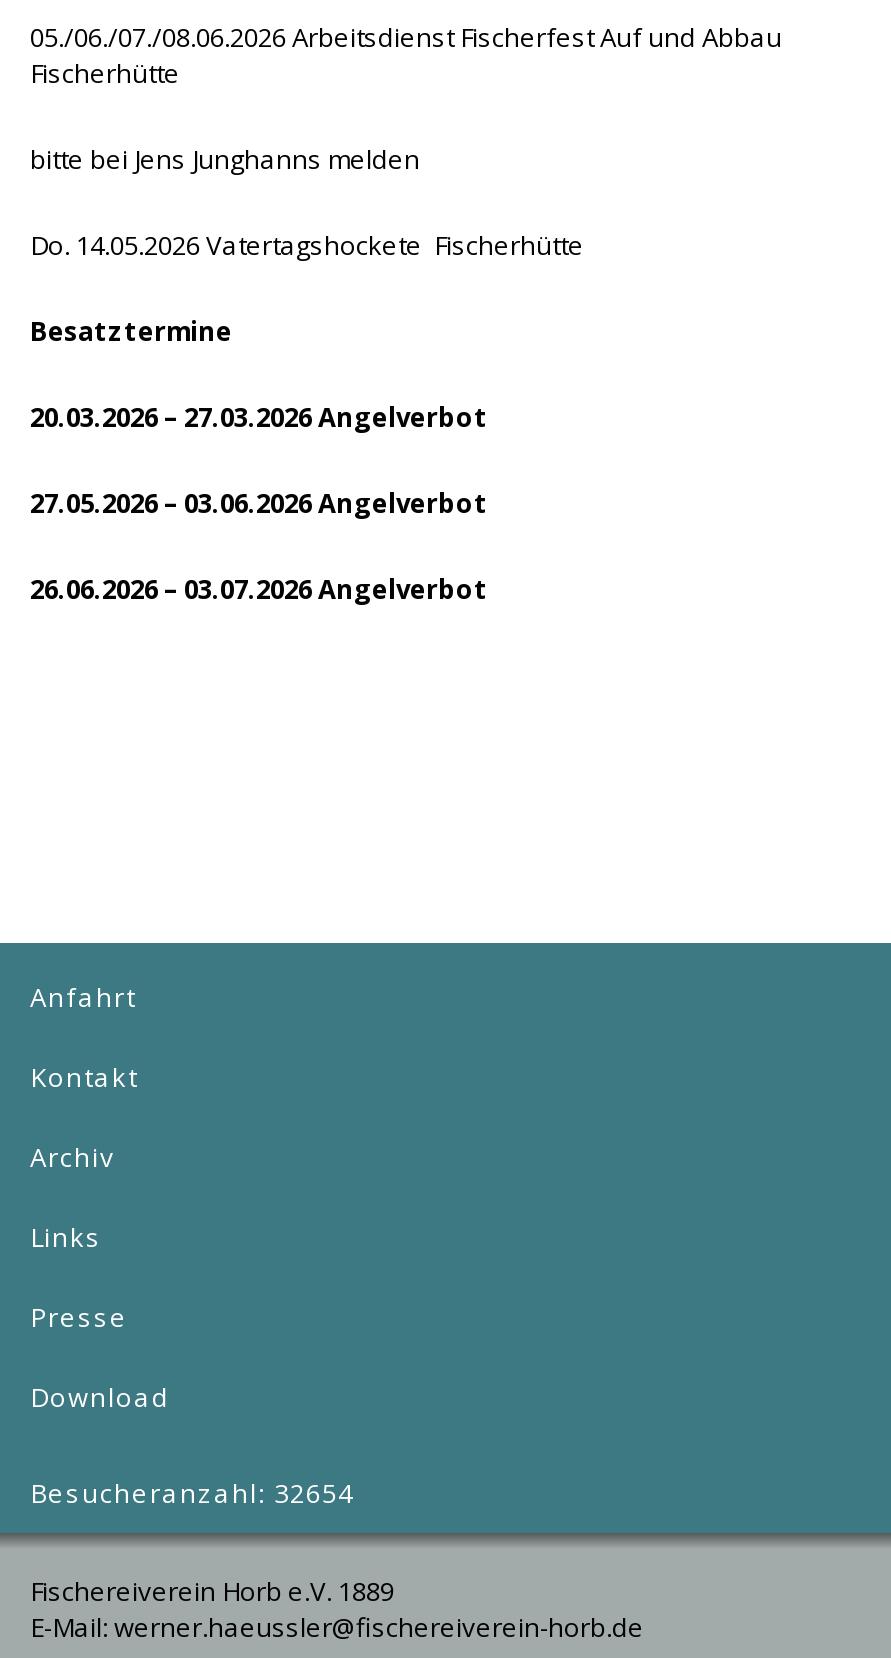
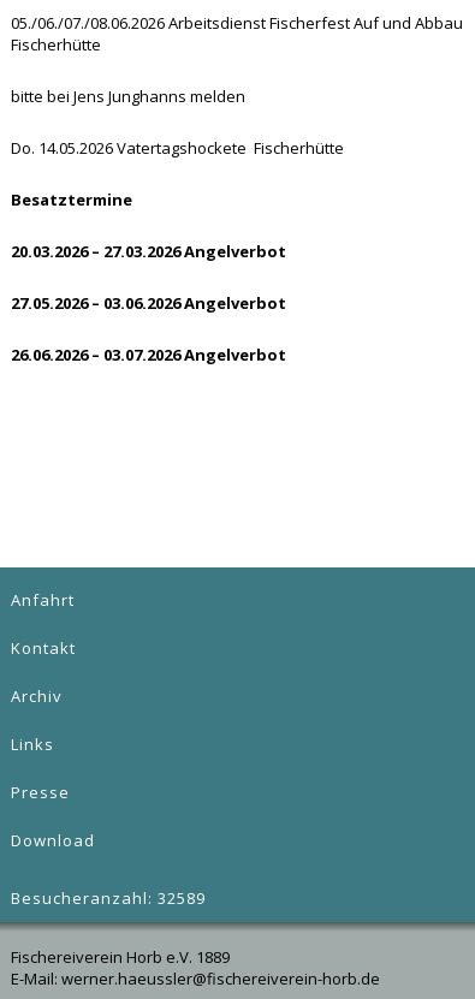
- Besucheranzahl: 32654
+ Besucheranzahl: 32589
